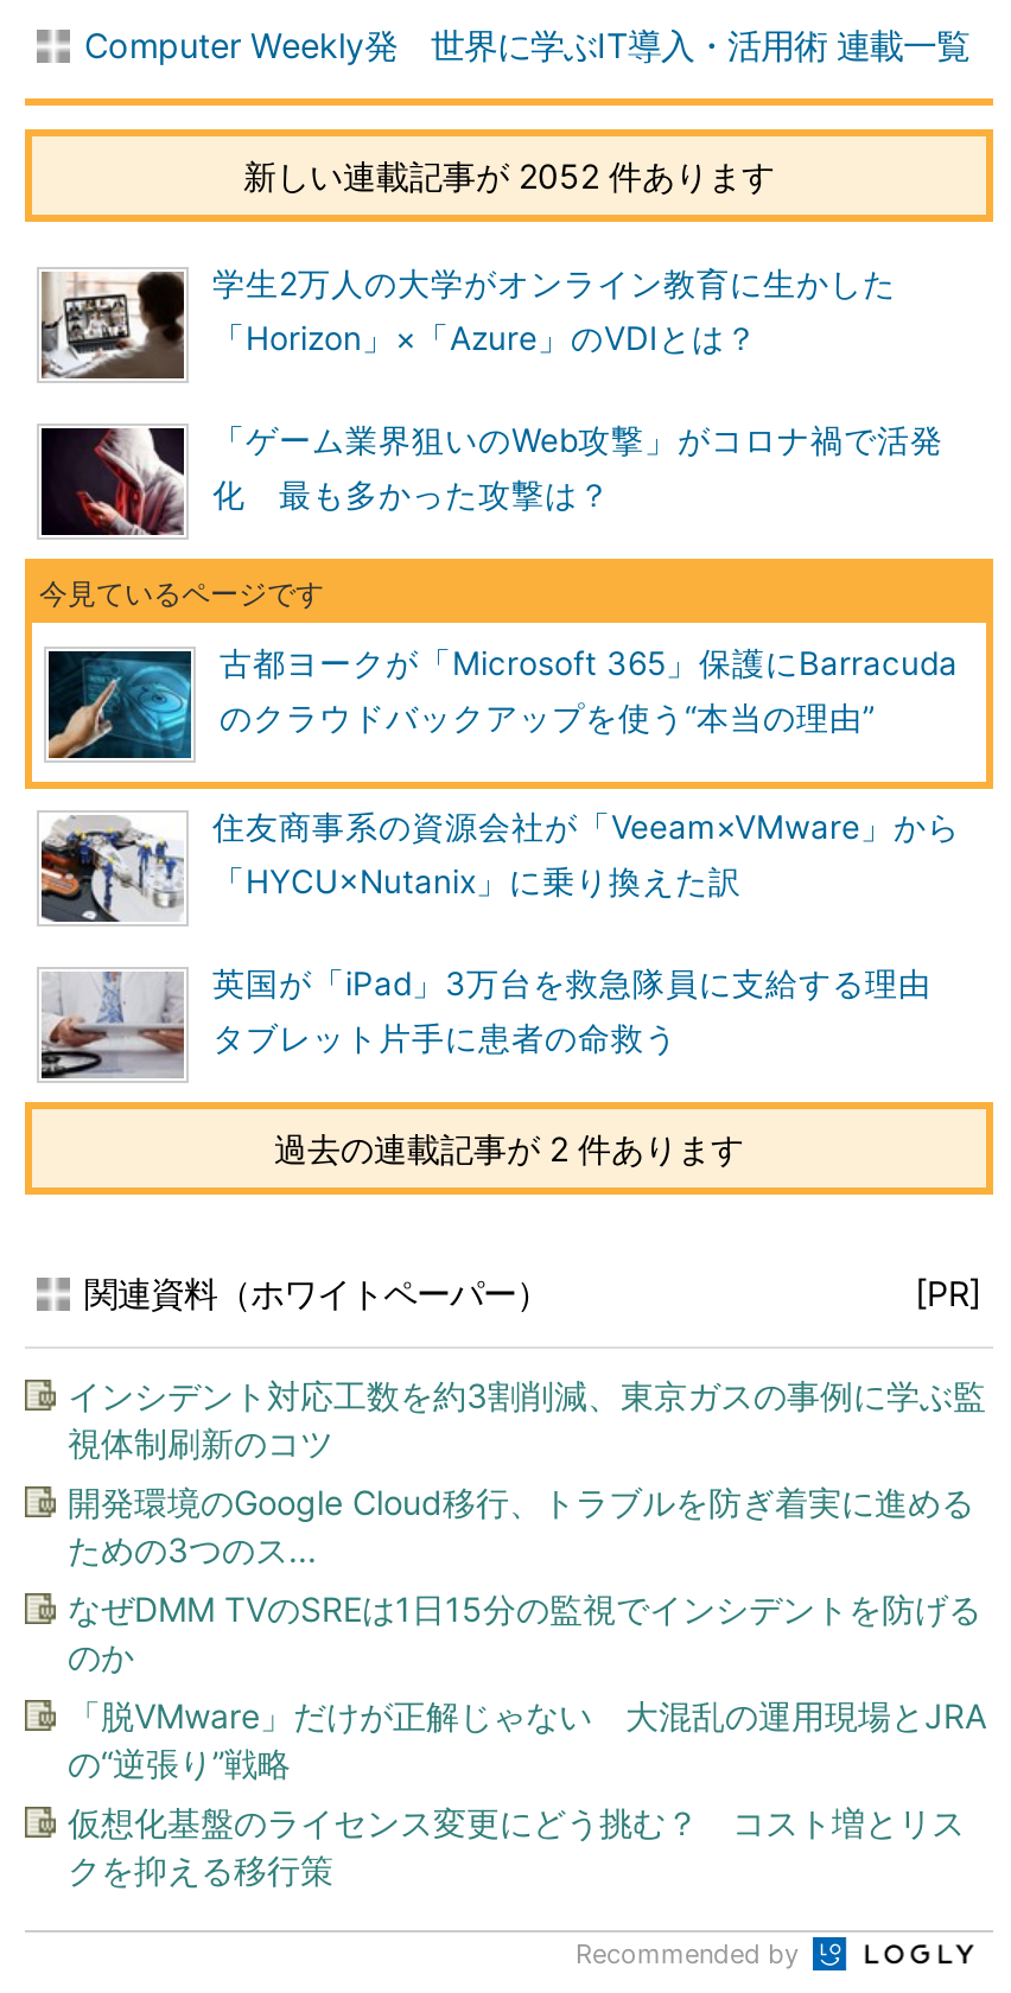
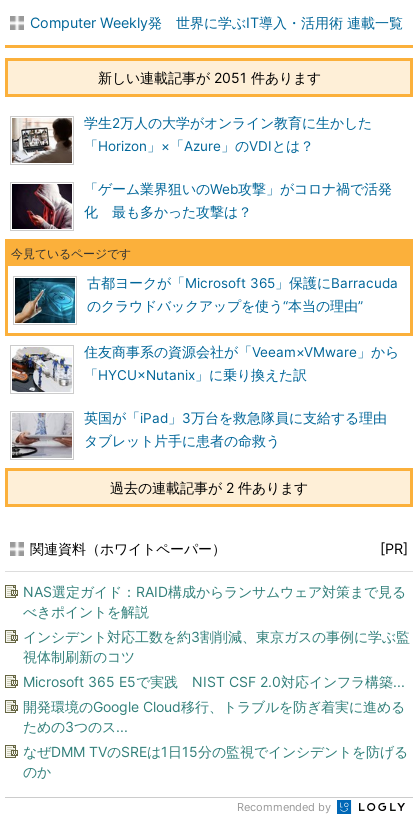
- 新しい連載記事が 2052 件あります
+ 新しい連載記事が 2051 件あります

+ NAS選定ガイド：RAID構成からランサムウェア対策まで見る
+ べきポイントを解説

moved down: インシデント対応工数を約3割削減、東京ガスの事例に学ぶ監 | 視体制刷新のコツ

+ Microsoft 365 E5で実践 NIST CSF 2.0対応インフラ構築...

moved down: 開発環境のGoogle Cloud移行、トラブルを防ぎ着実に進める | ための3つのス... | なぜDMM TVのSREは1日15分の監視でインシデントを防げる | のか

- 「脱VMware」だけが正解じゃない 大混乱の運用現場とJRA
- の“逆張り”戦略
- 仮想化基盤のライセンス変更にどう挑む？ コスト増とリス
- クを抑える移行策
